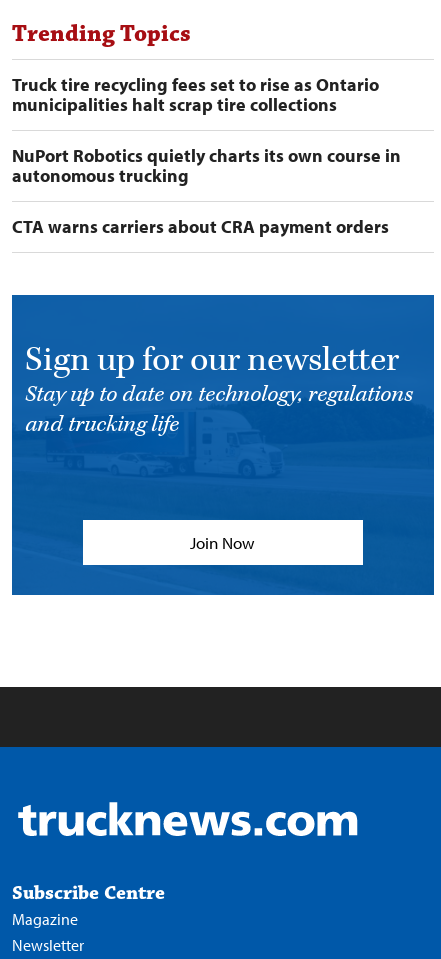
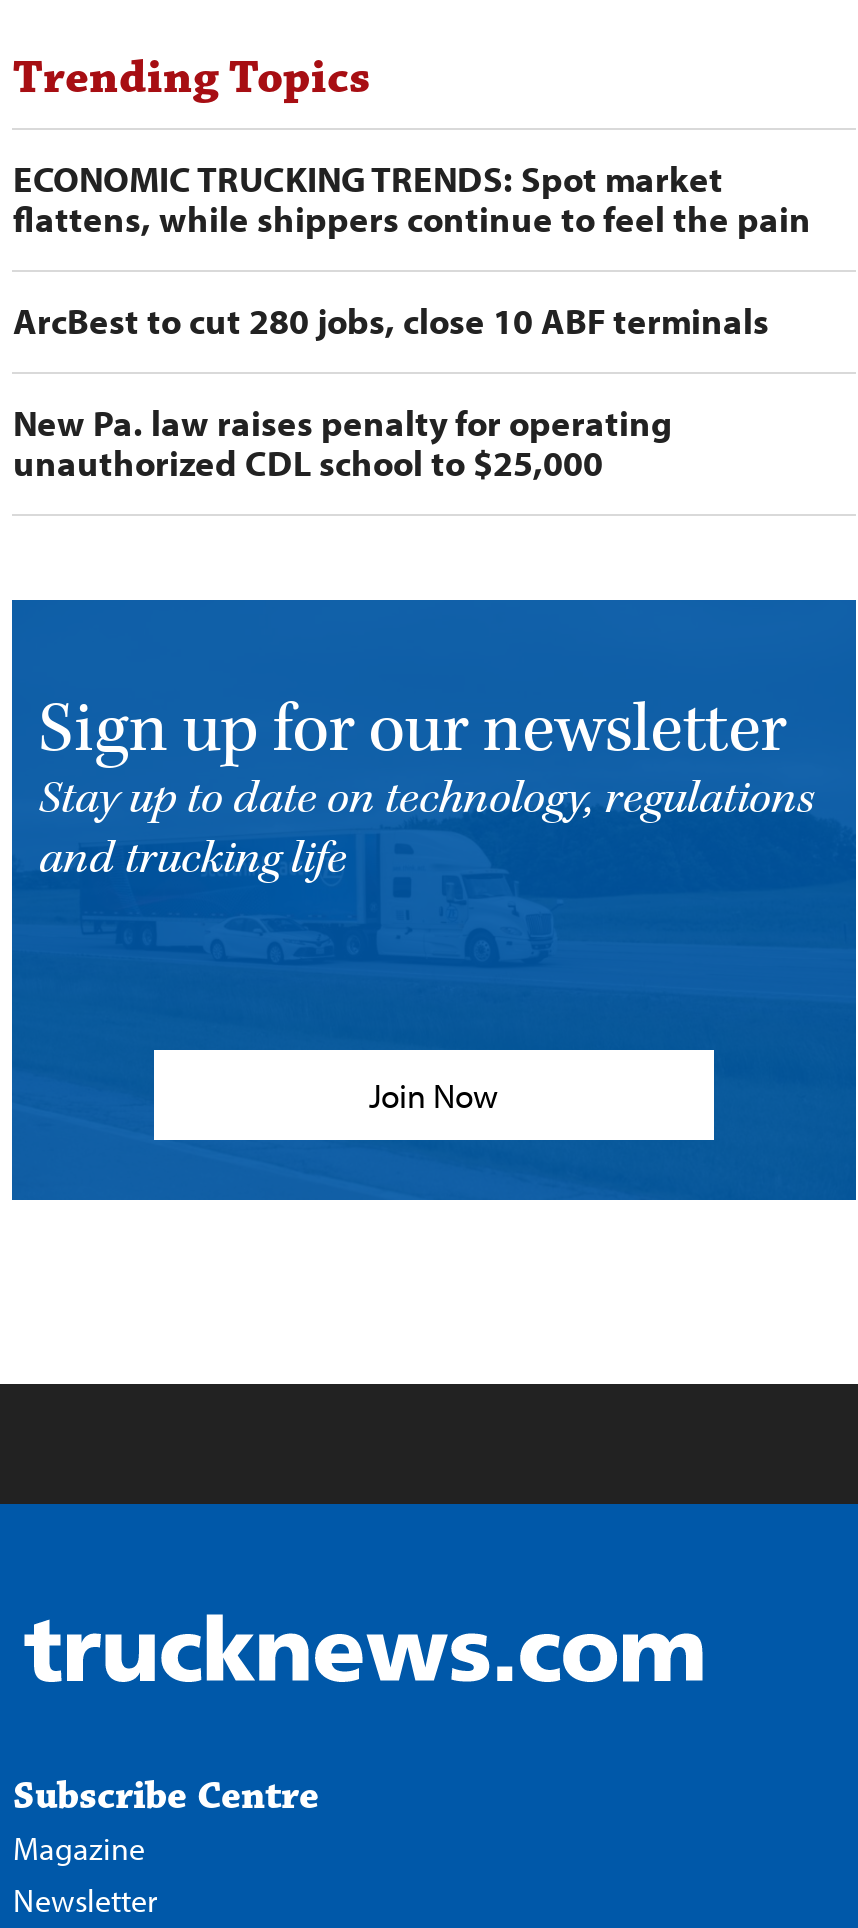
- Truck tire recycling fees set to rise as Ontario
- municipalities halt scrap tire collections
+ ECONOMIC TRUCKING TRENDS: Spot market
+ flattens, while shippers continue to feel the pain

- NuPort Robotics quietly charts its own course in
- autonomous trucking
+ ArcBest to cut 280 jobs, close 10 ABF terminals

- CTA warns carriers about CRA payment orders
+ New Pa. law raises penalty for operating
+ unauthorized CDL school to $25,000
